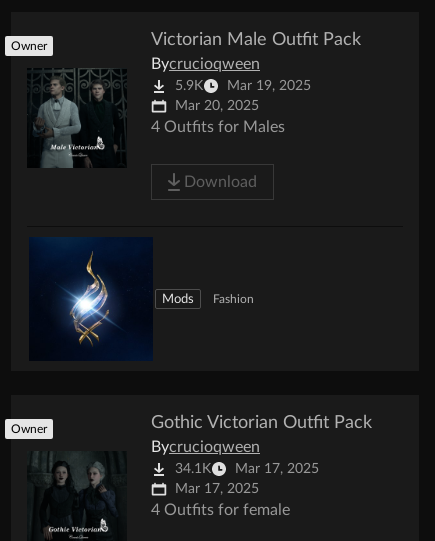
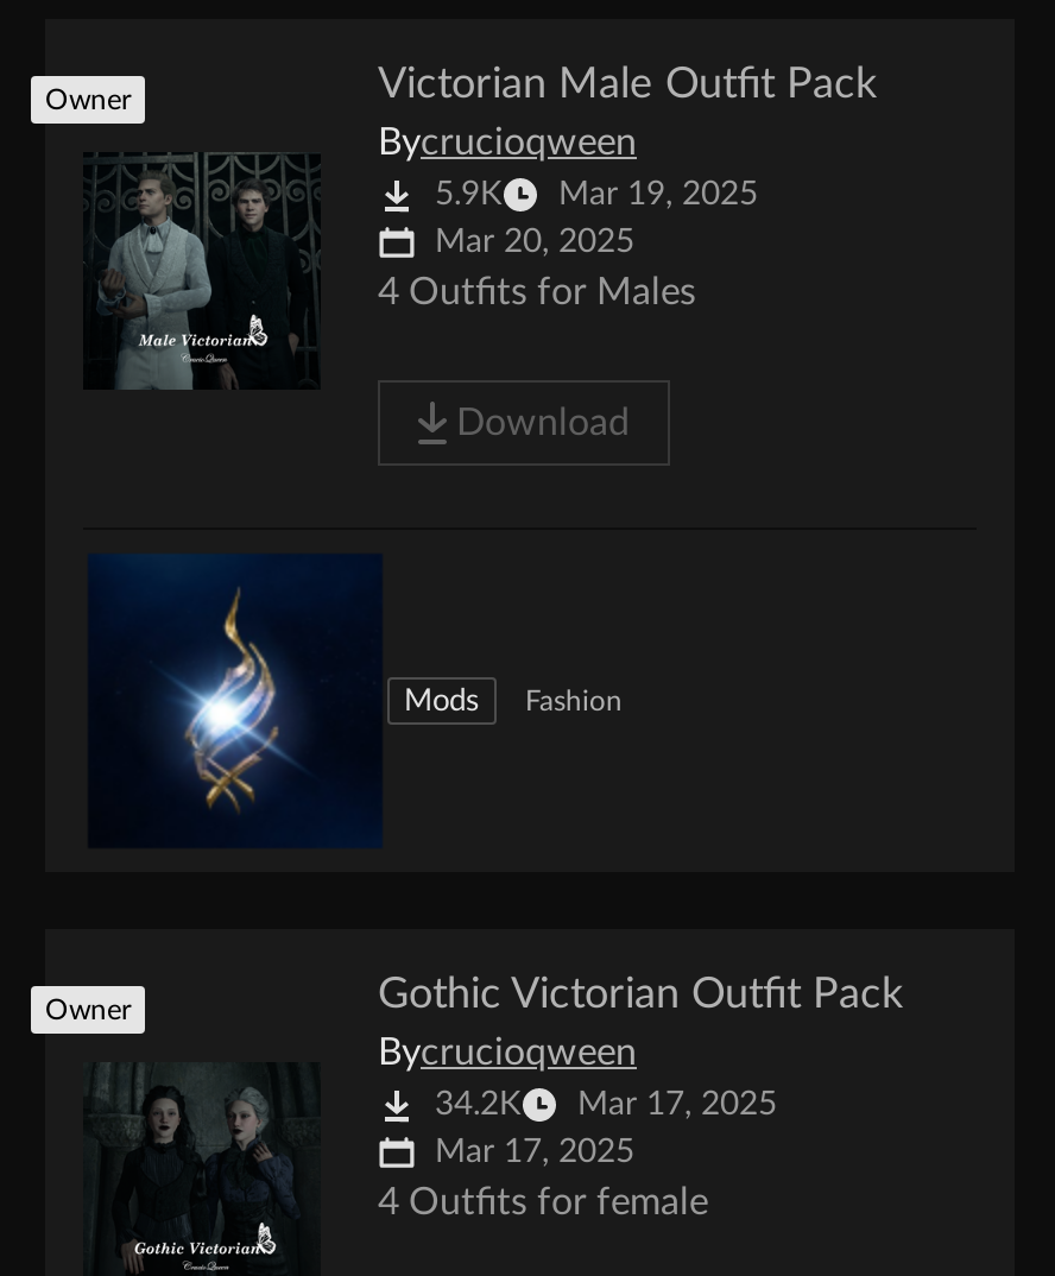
- 34.1K Mar 17, 2025
+ 34.2K Mar 17, 2025
